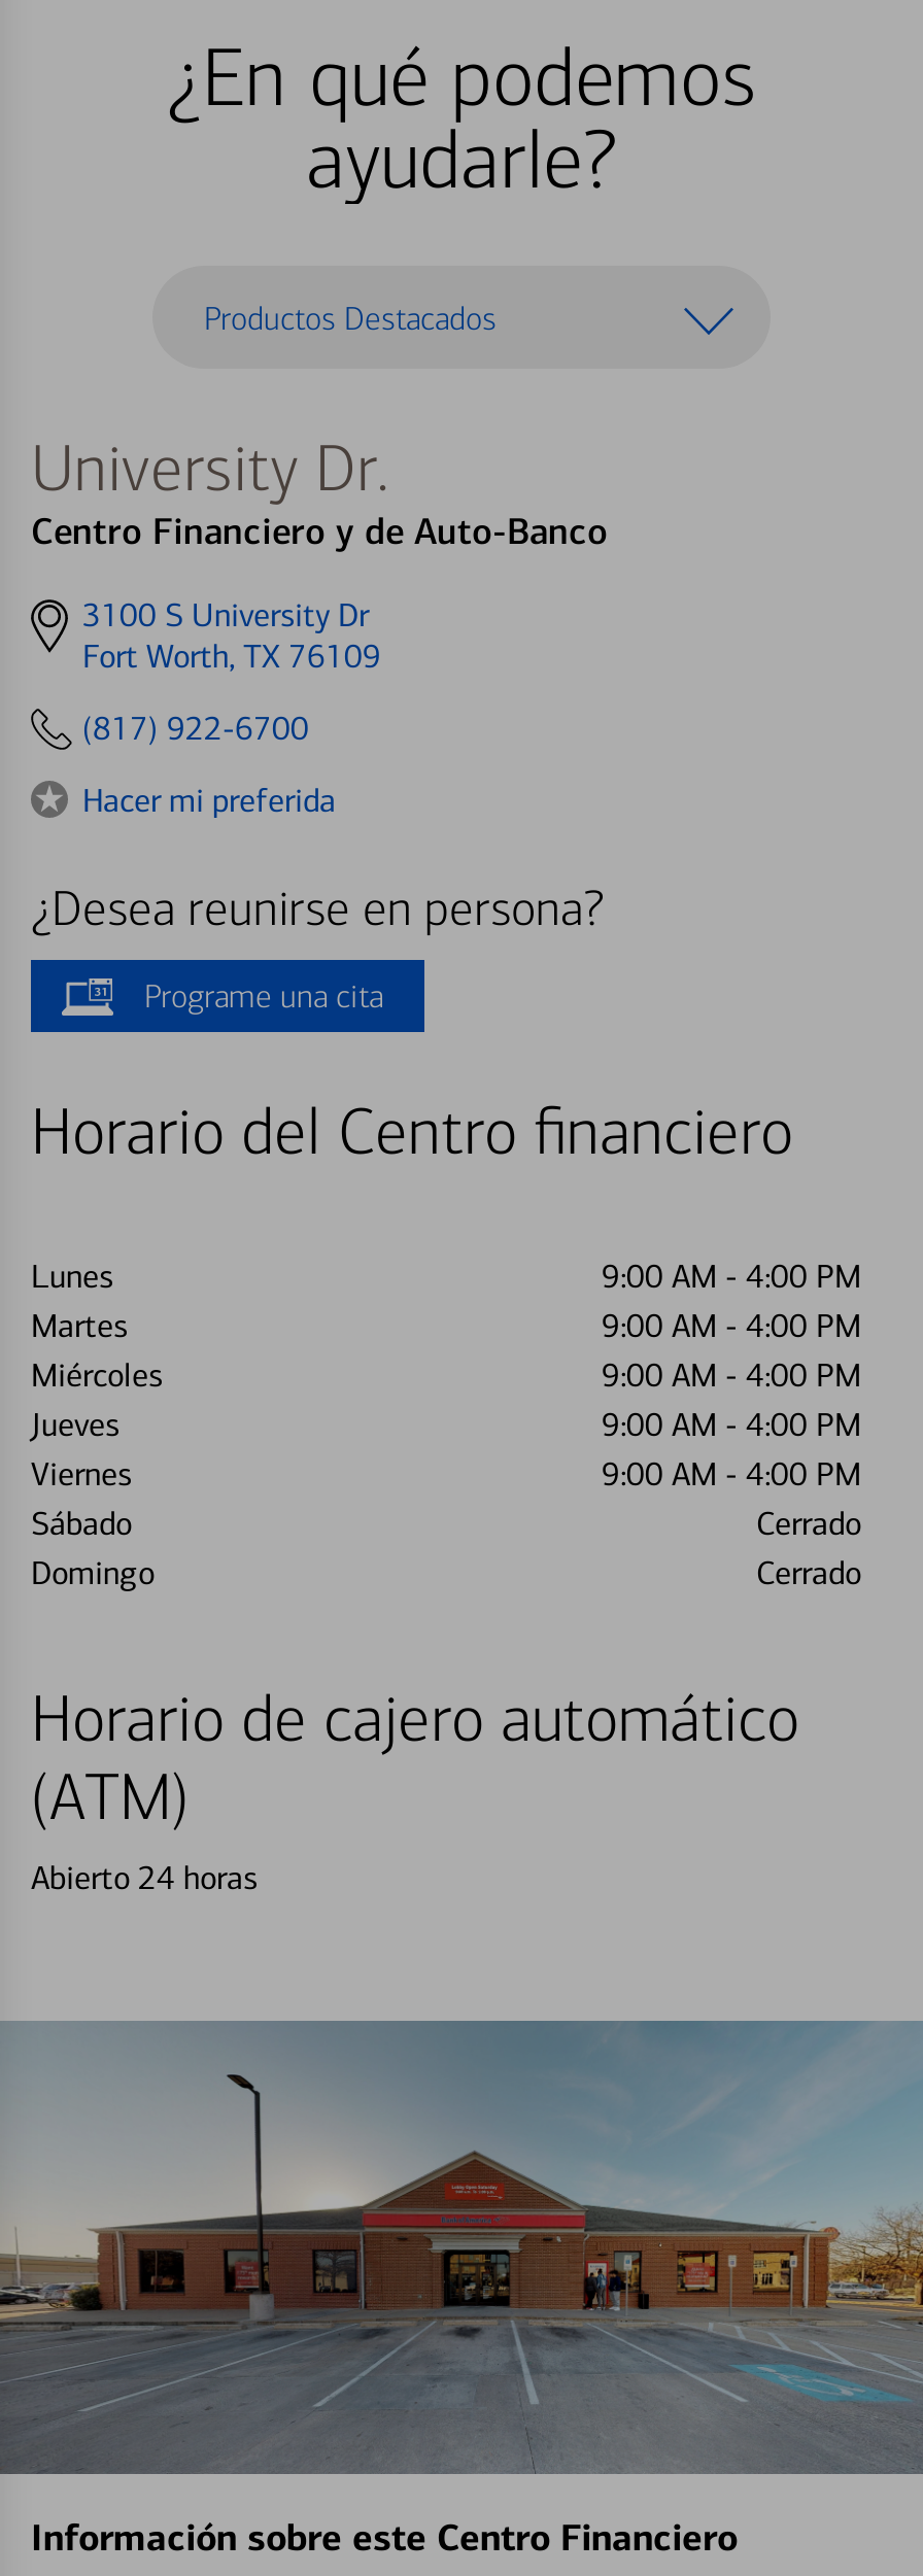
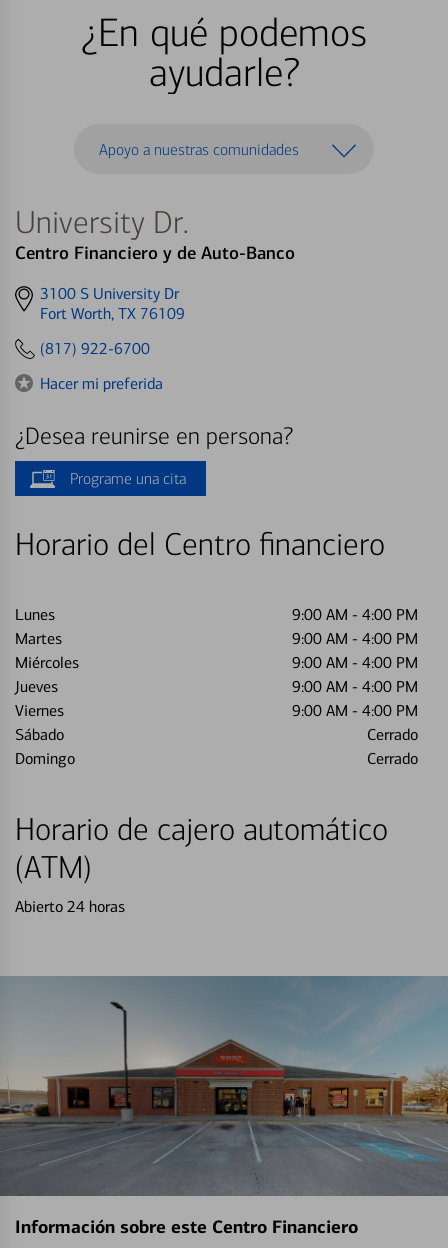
- Productos Destacados
+ Apoyo a nuestras comunidades
